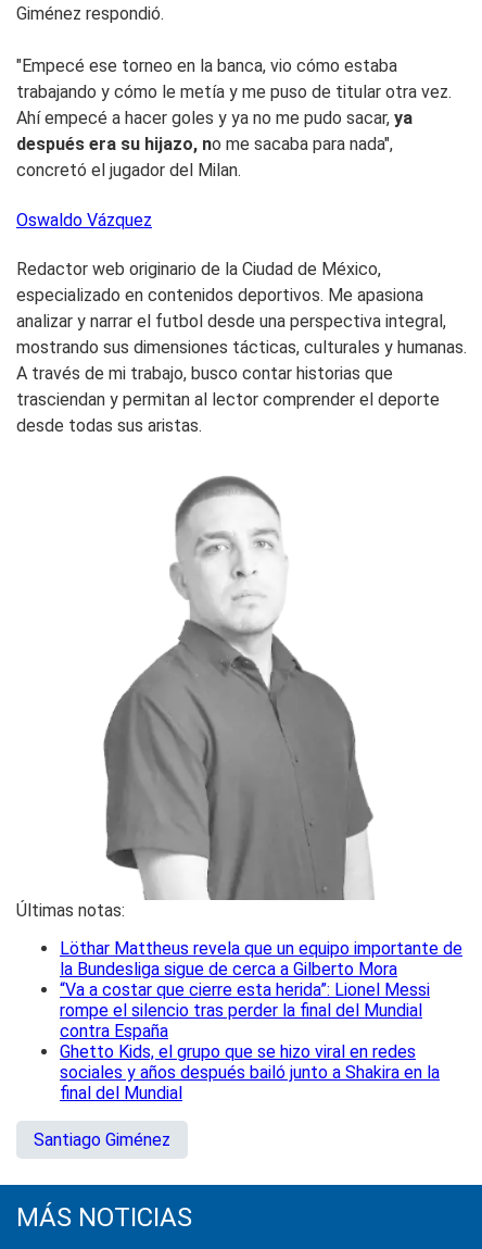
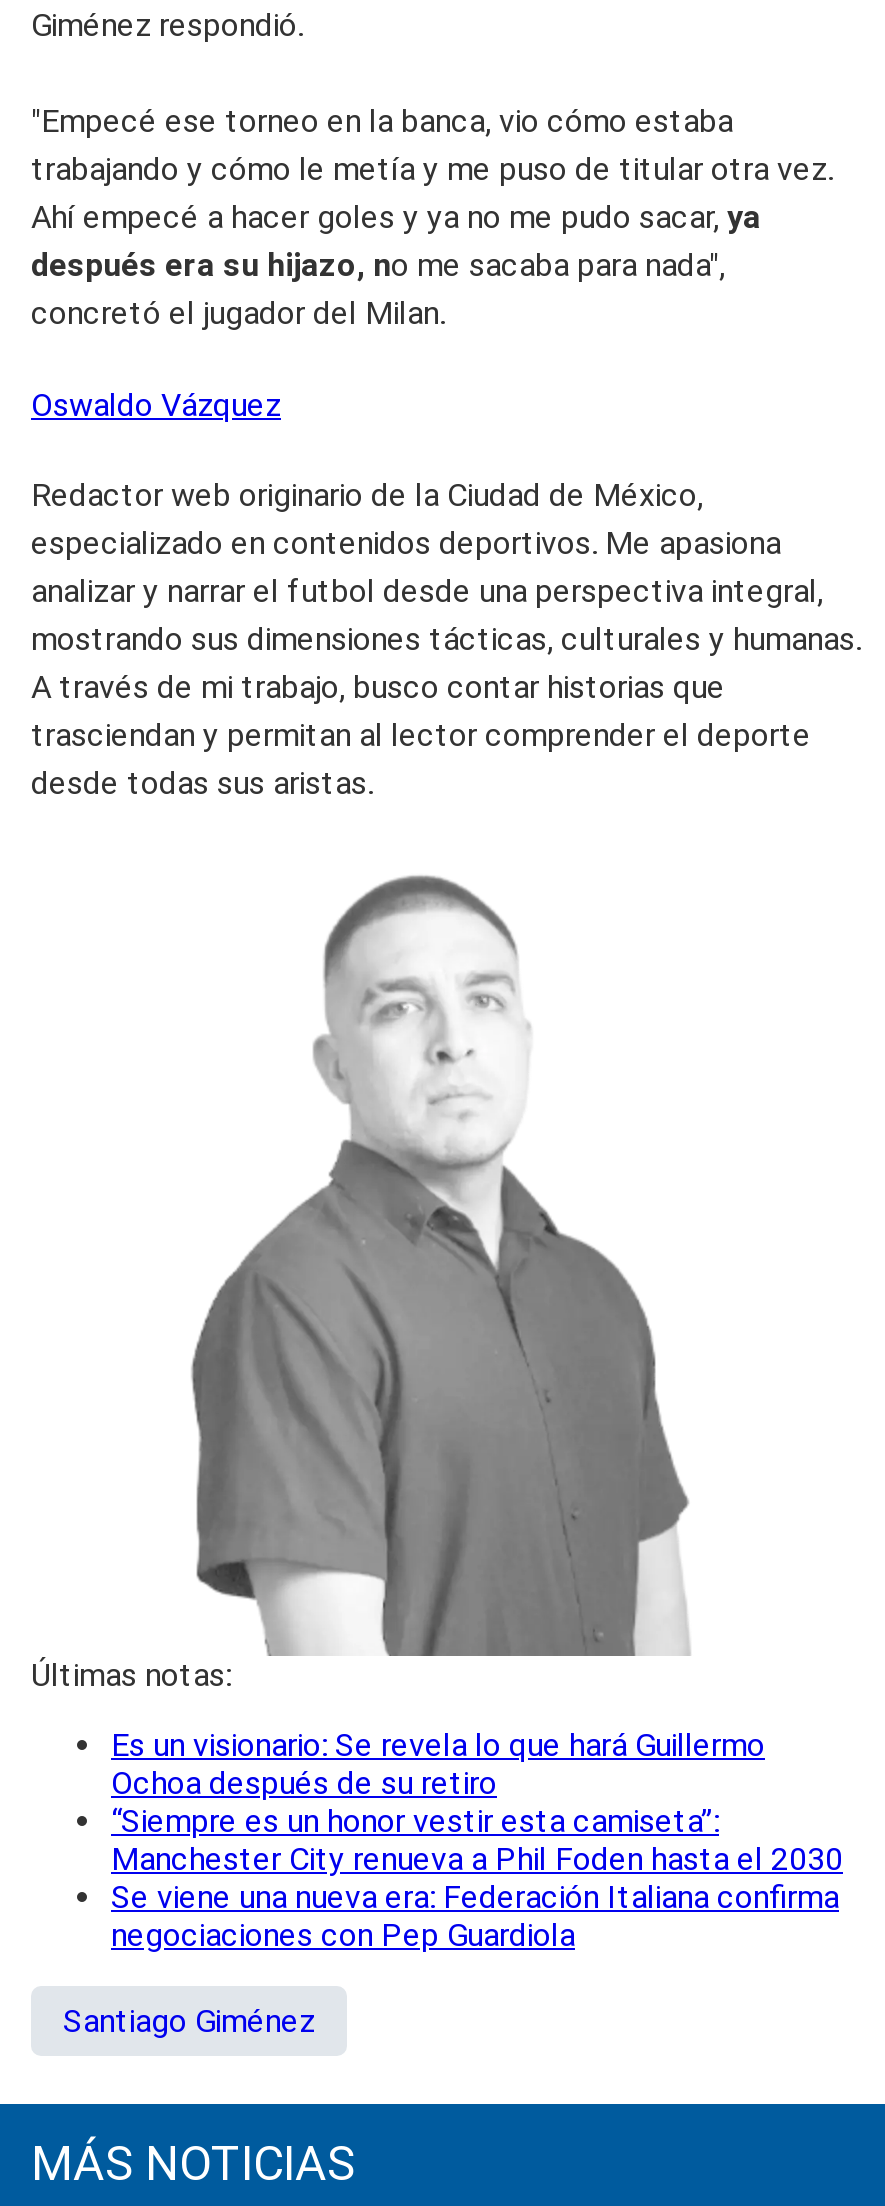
- Löthar Mattheus revela que un equipo importante de
- la Bundesliga sigue de cerca a Gilberto Mora
- “Va a costar que cierre esta herida”: Lionel Messi
- rompe el silencio tras perder la final del Mundial
- contra España
- Ghetto Kids, el grupo que se hizo viral en redes
- sociales y años después bailó junto a Shakira en la
- final del Mundial
+ Es un visionario: Se revela lo que hará Guillermo
+ Ochoa después de su retiro
+ “Siempre es un honor vestir esta camiseta”:
+ Manchester City renueva a Phil Foden hasta el 2030
+ Se viene una nueva era: Federación Italiana confirma
+ negociaciones con Pep Guardiola
